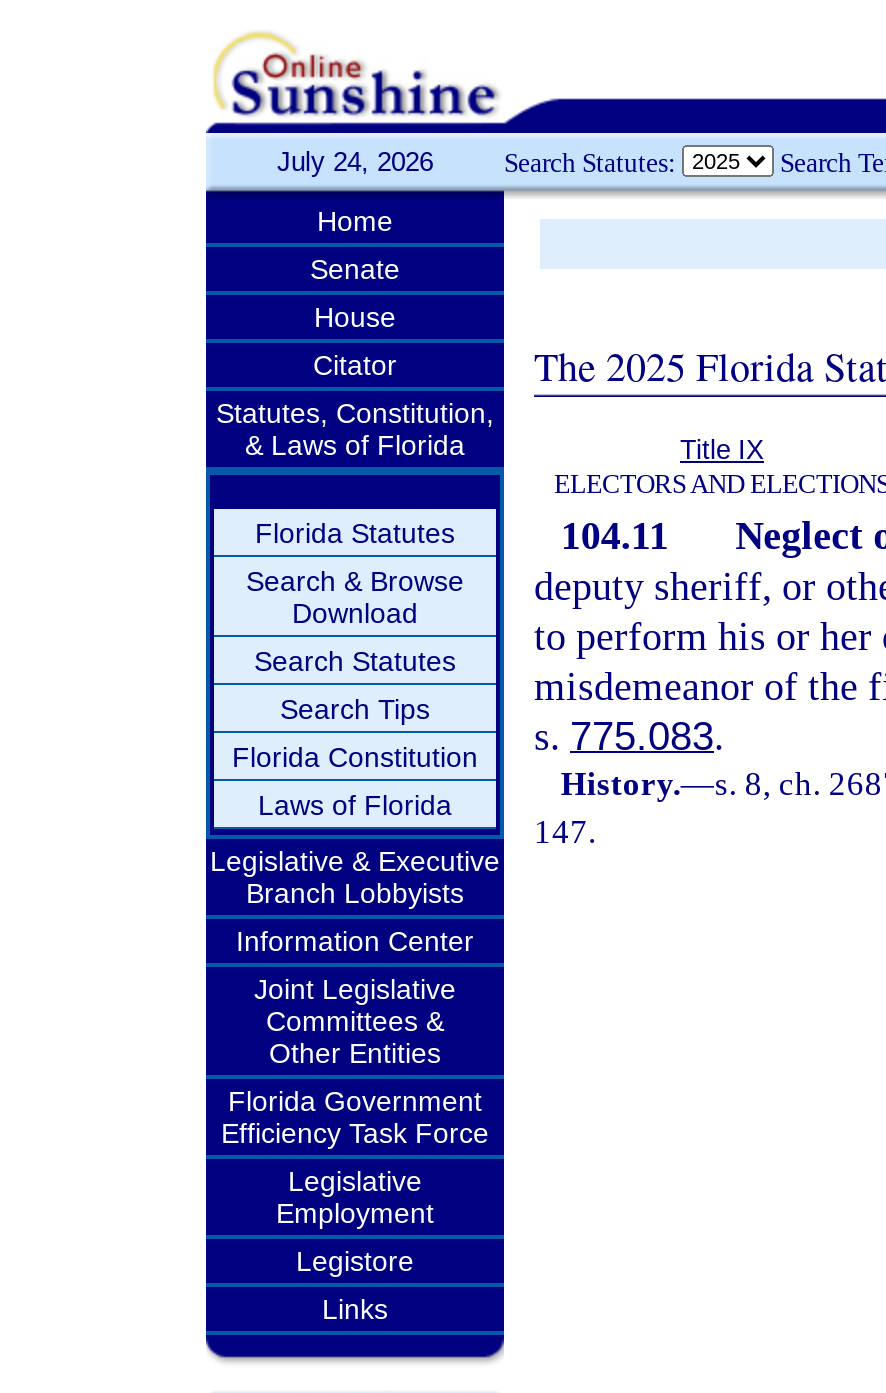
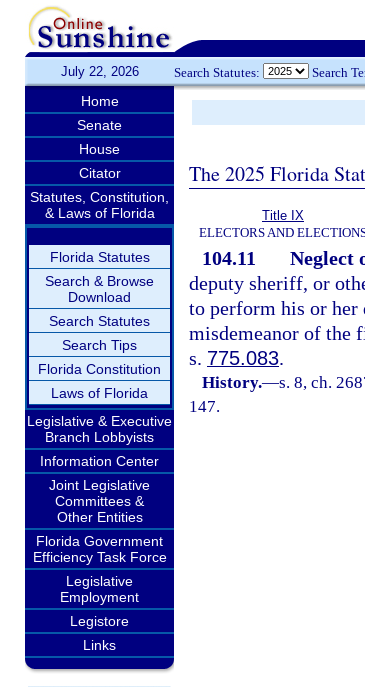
- July 24, 2026
+ July 22, 2026
